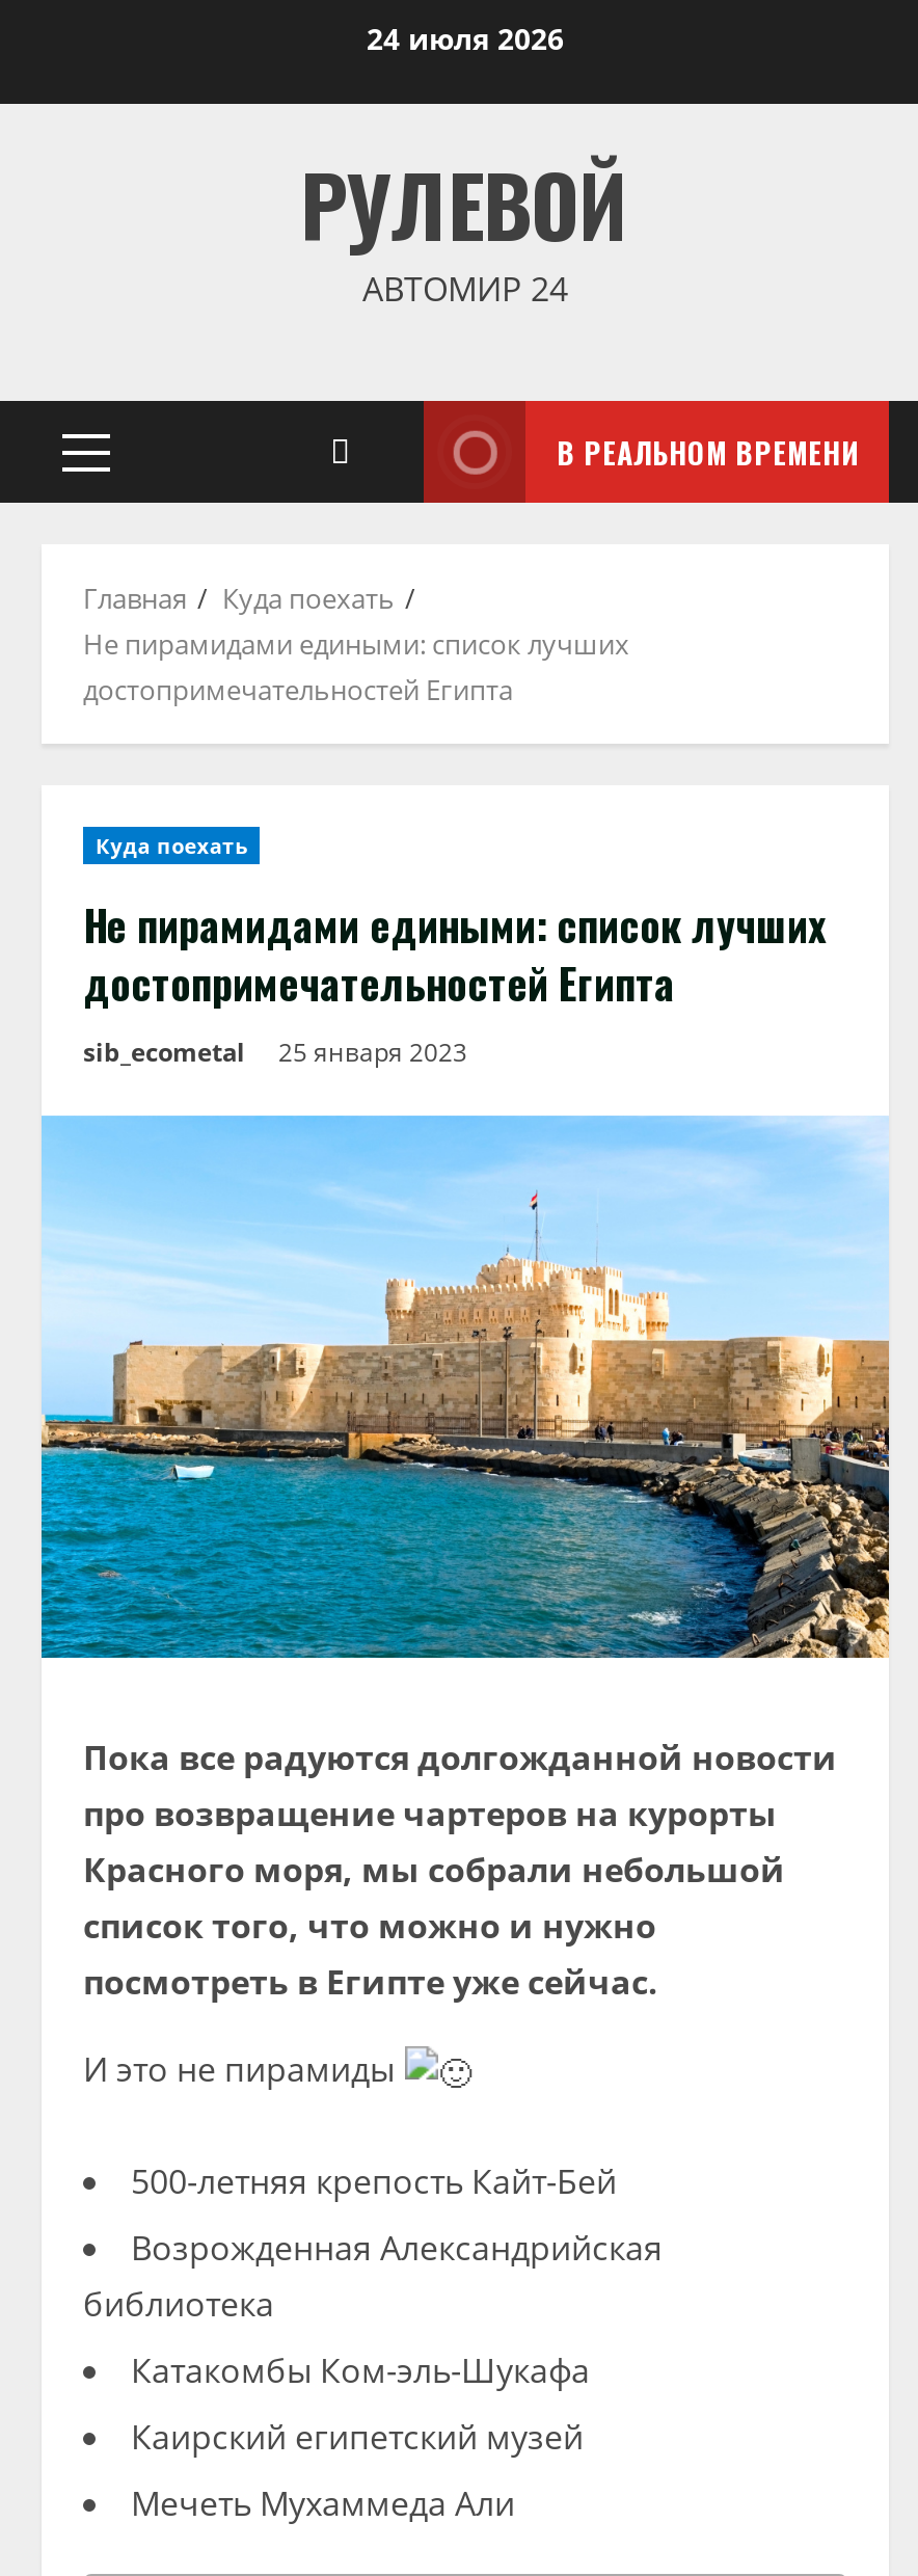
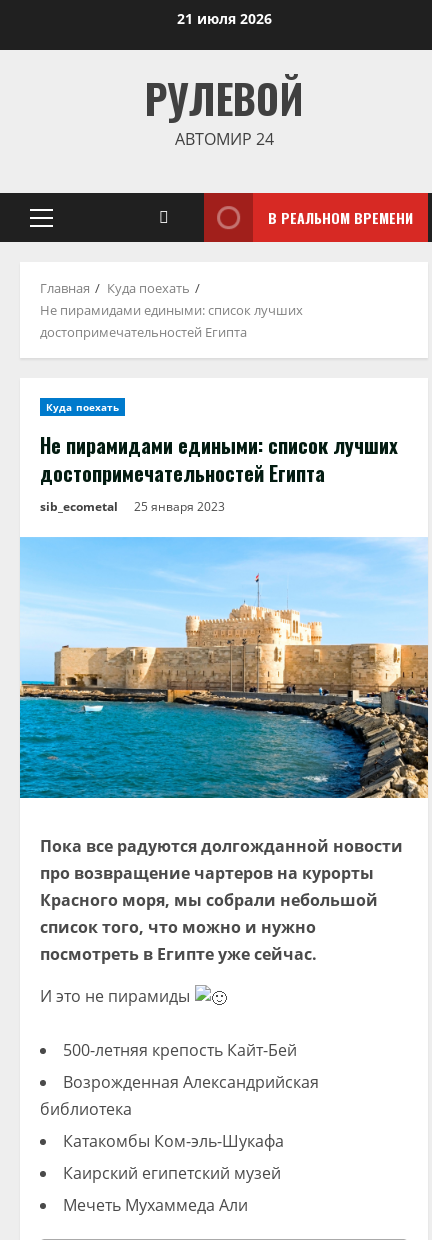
- 24 июля 2026
+ 21 июля 2026
